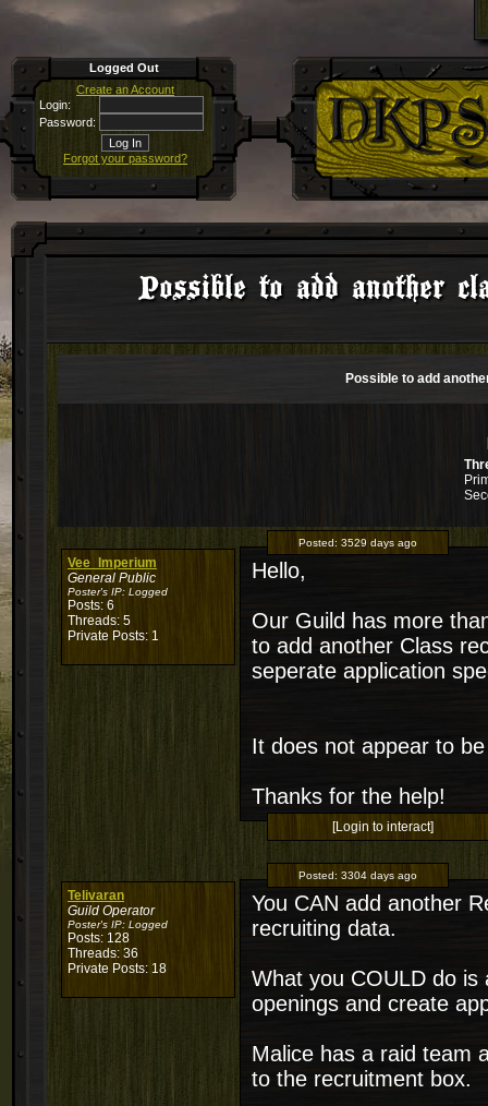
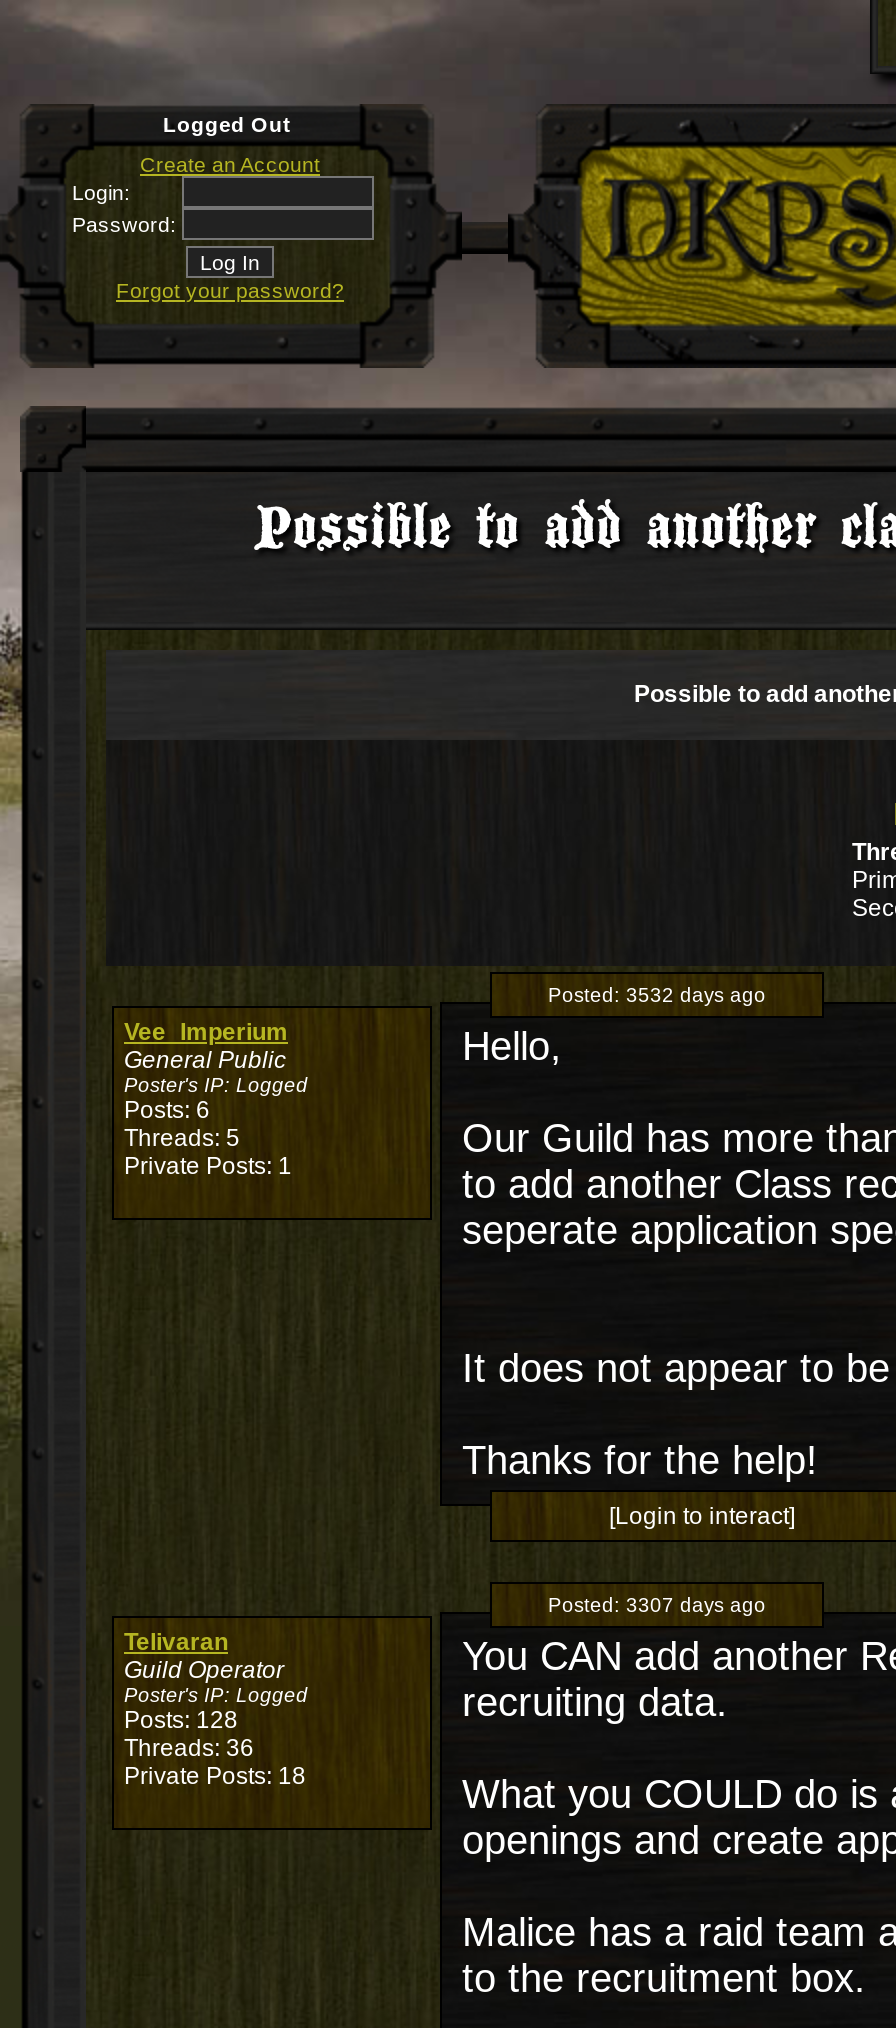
- Posted: 3529 days ago
+ Posted: 3532 days ago

- Posted: 3304 days ago
+ Posted: 3307 days ago
